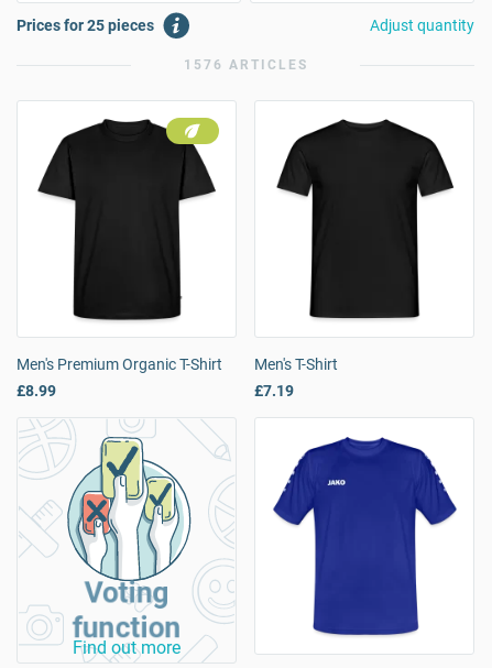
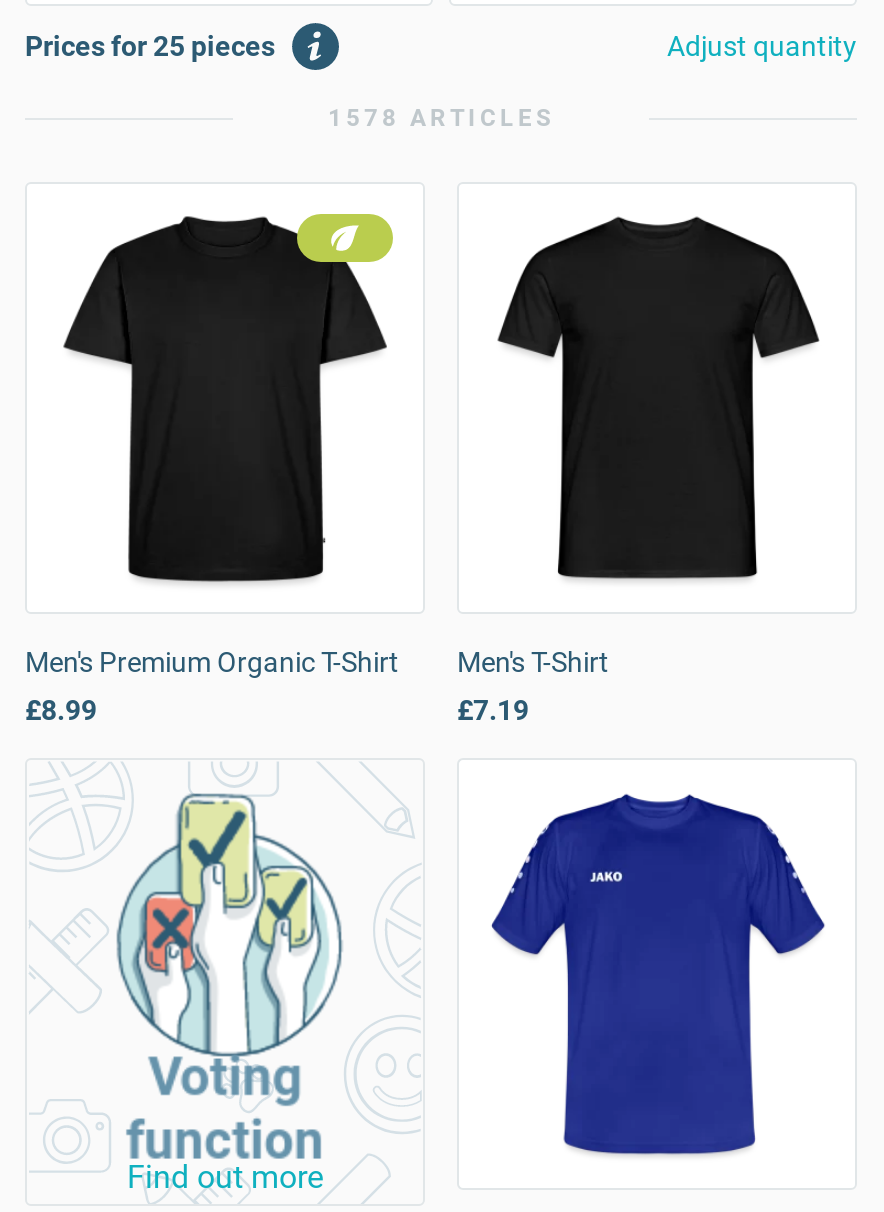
- 1576 ARTICLES
+ 1578 ARTICLES
